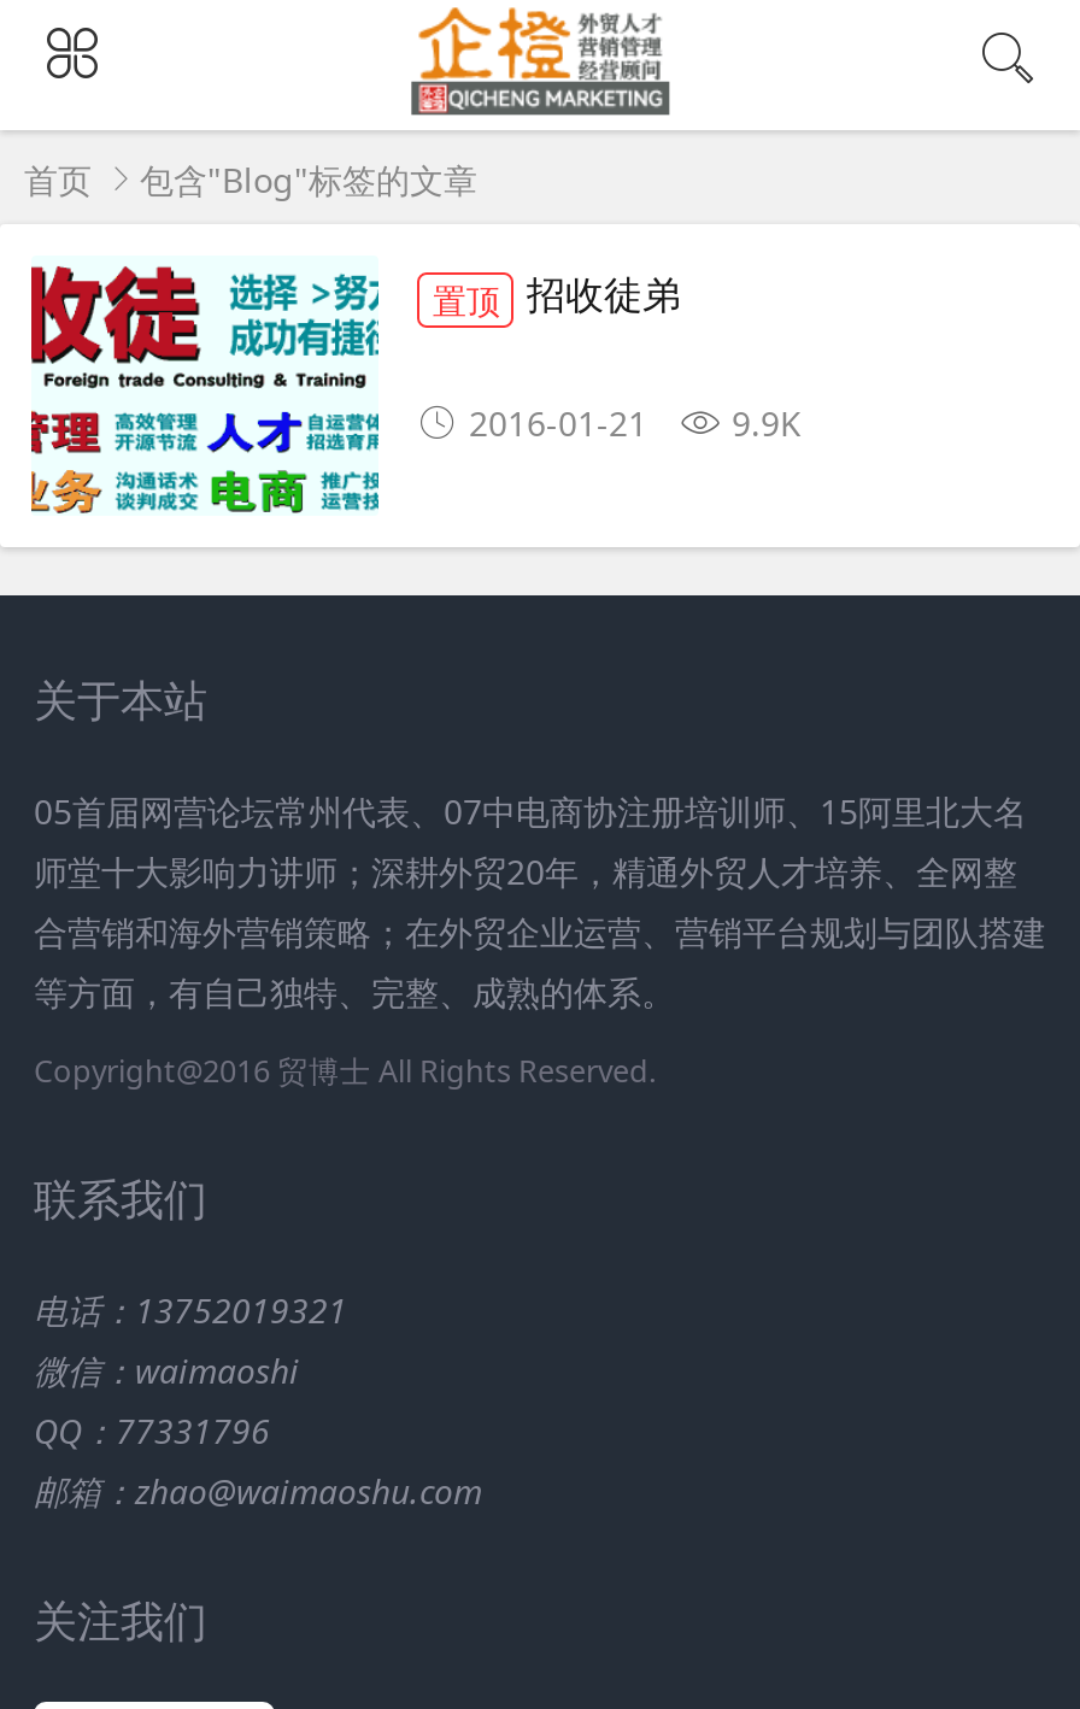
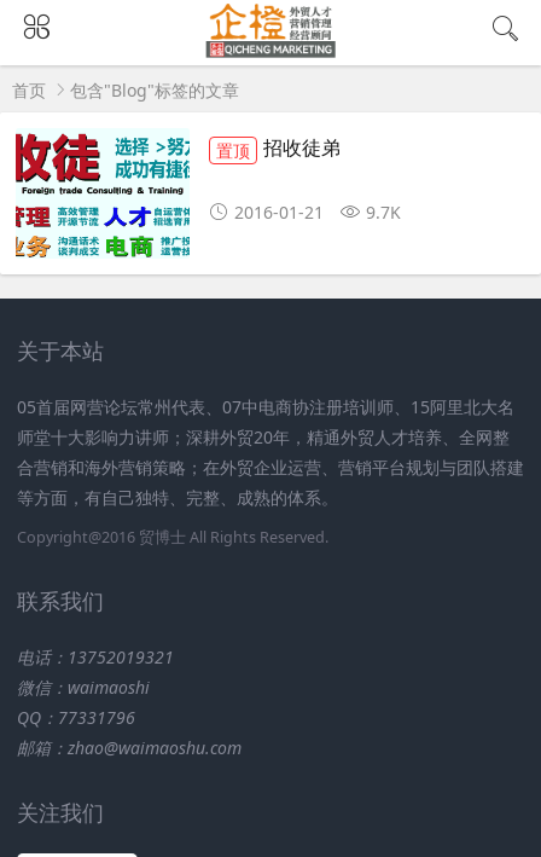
- 2016-01-21 9.9K
+ 2016-01-21 9.7K
